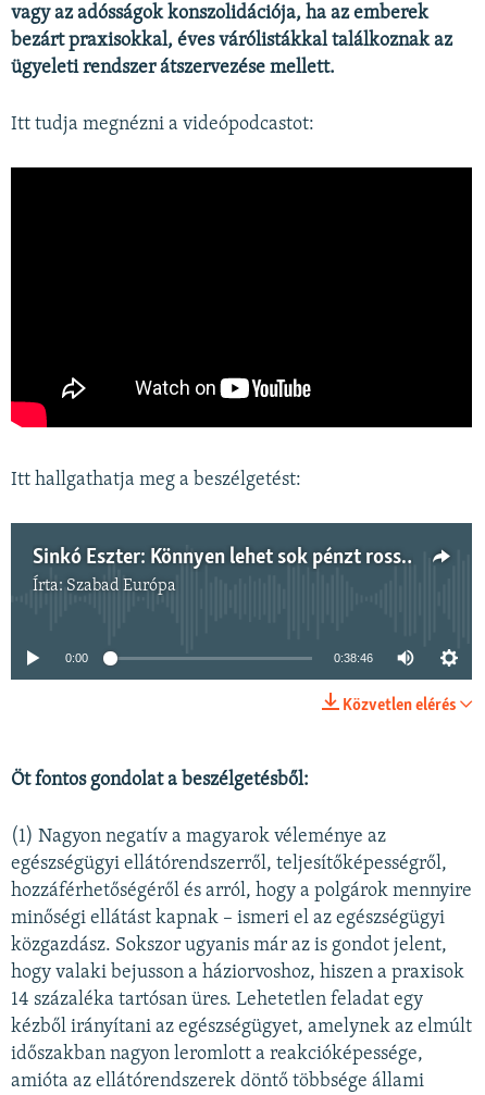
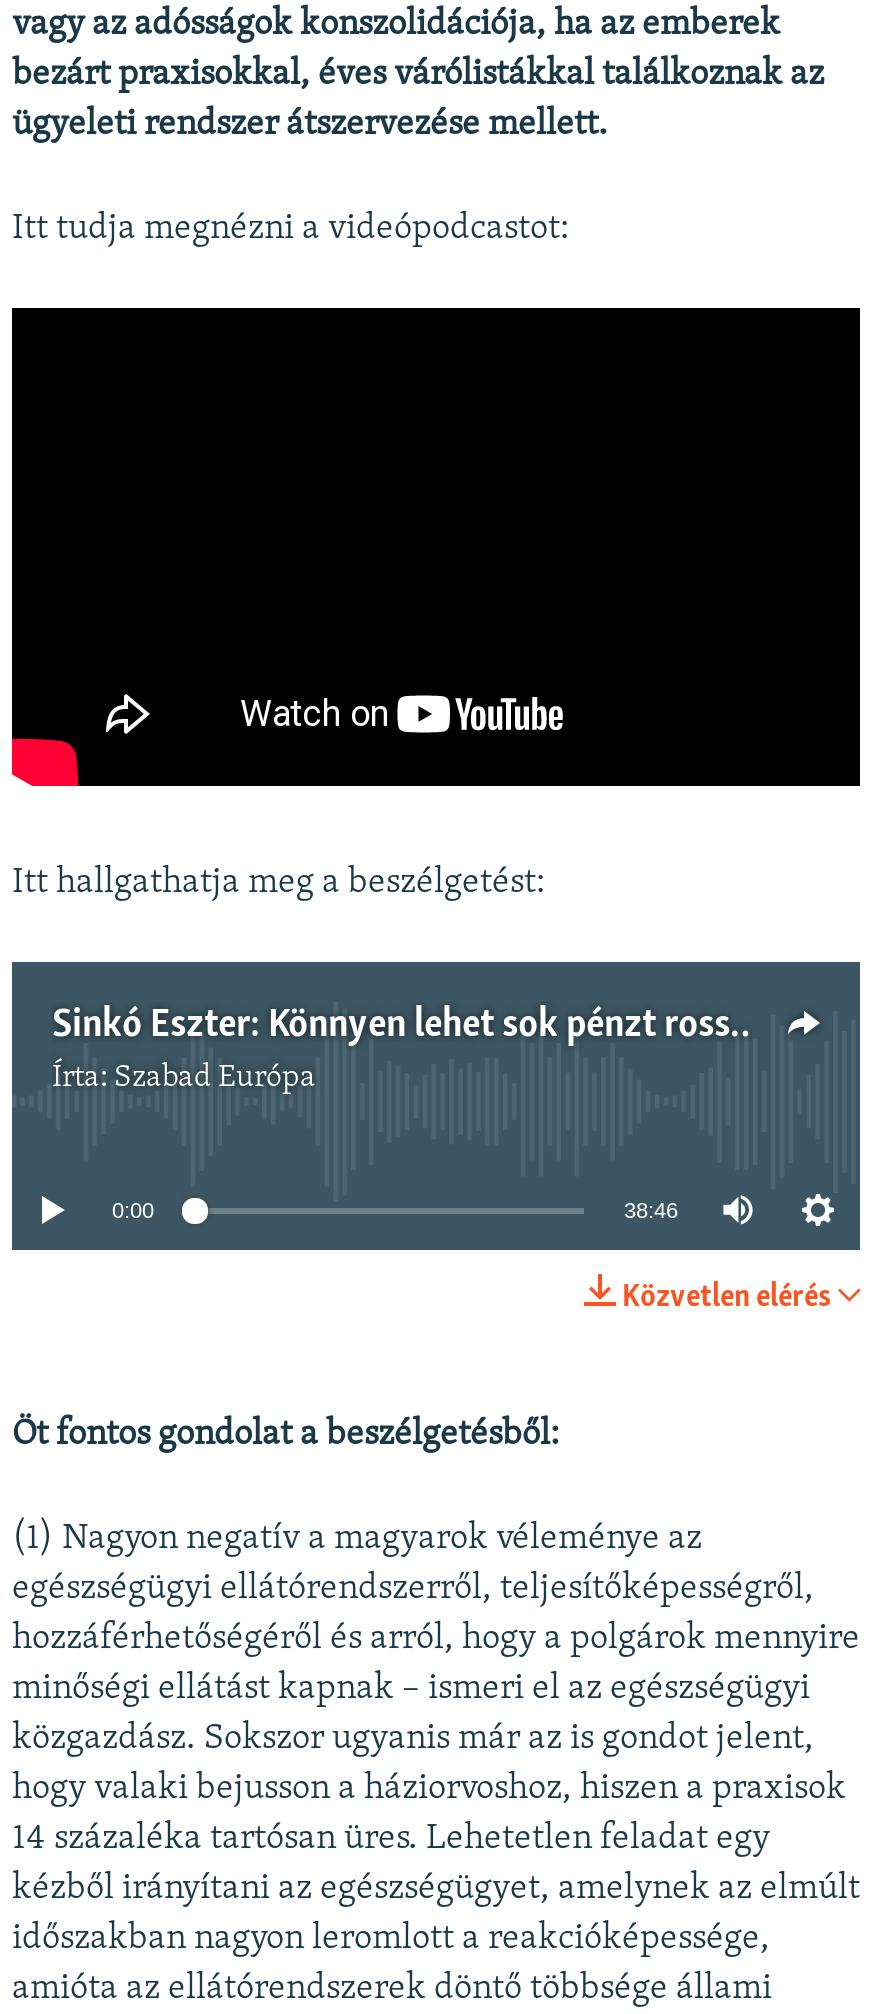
- 0:38:46
+ 38:46
